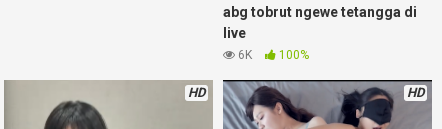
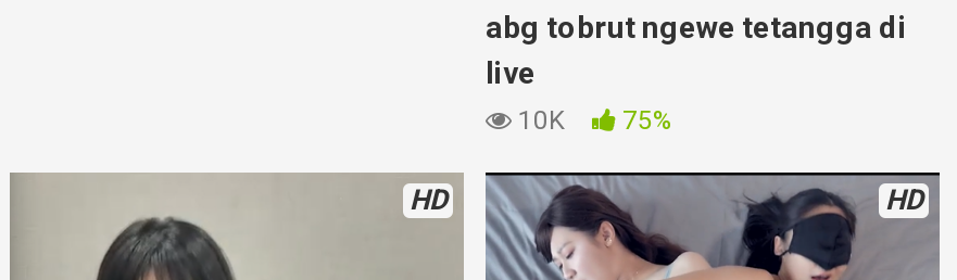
- 6K
- 100%
+ 10K
+ 75%
